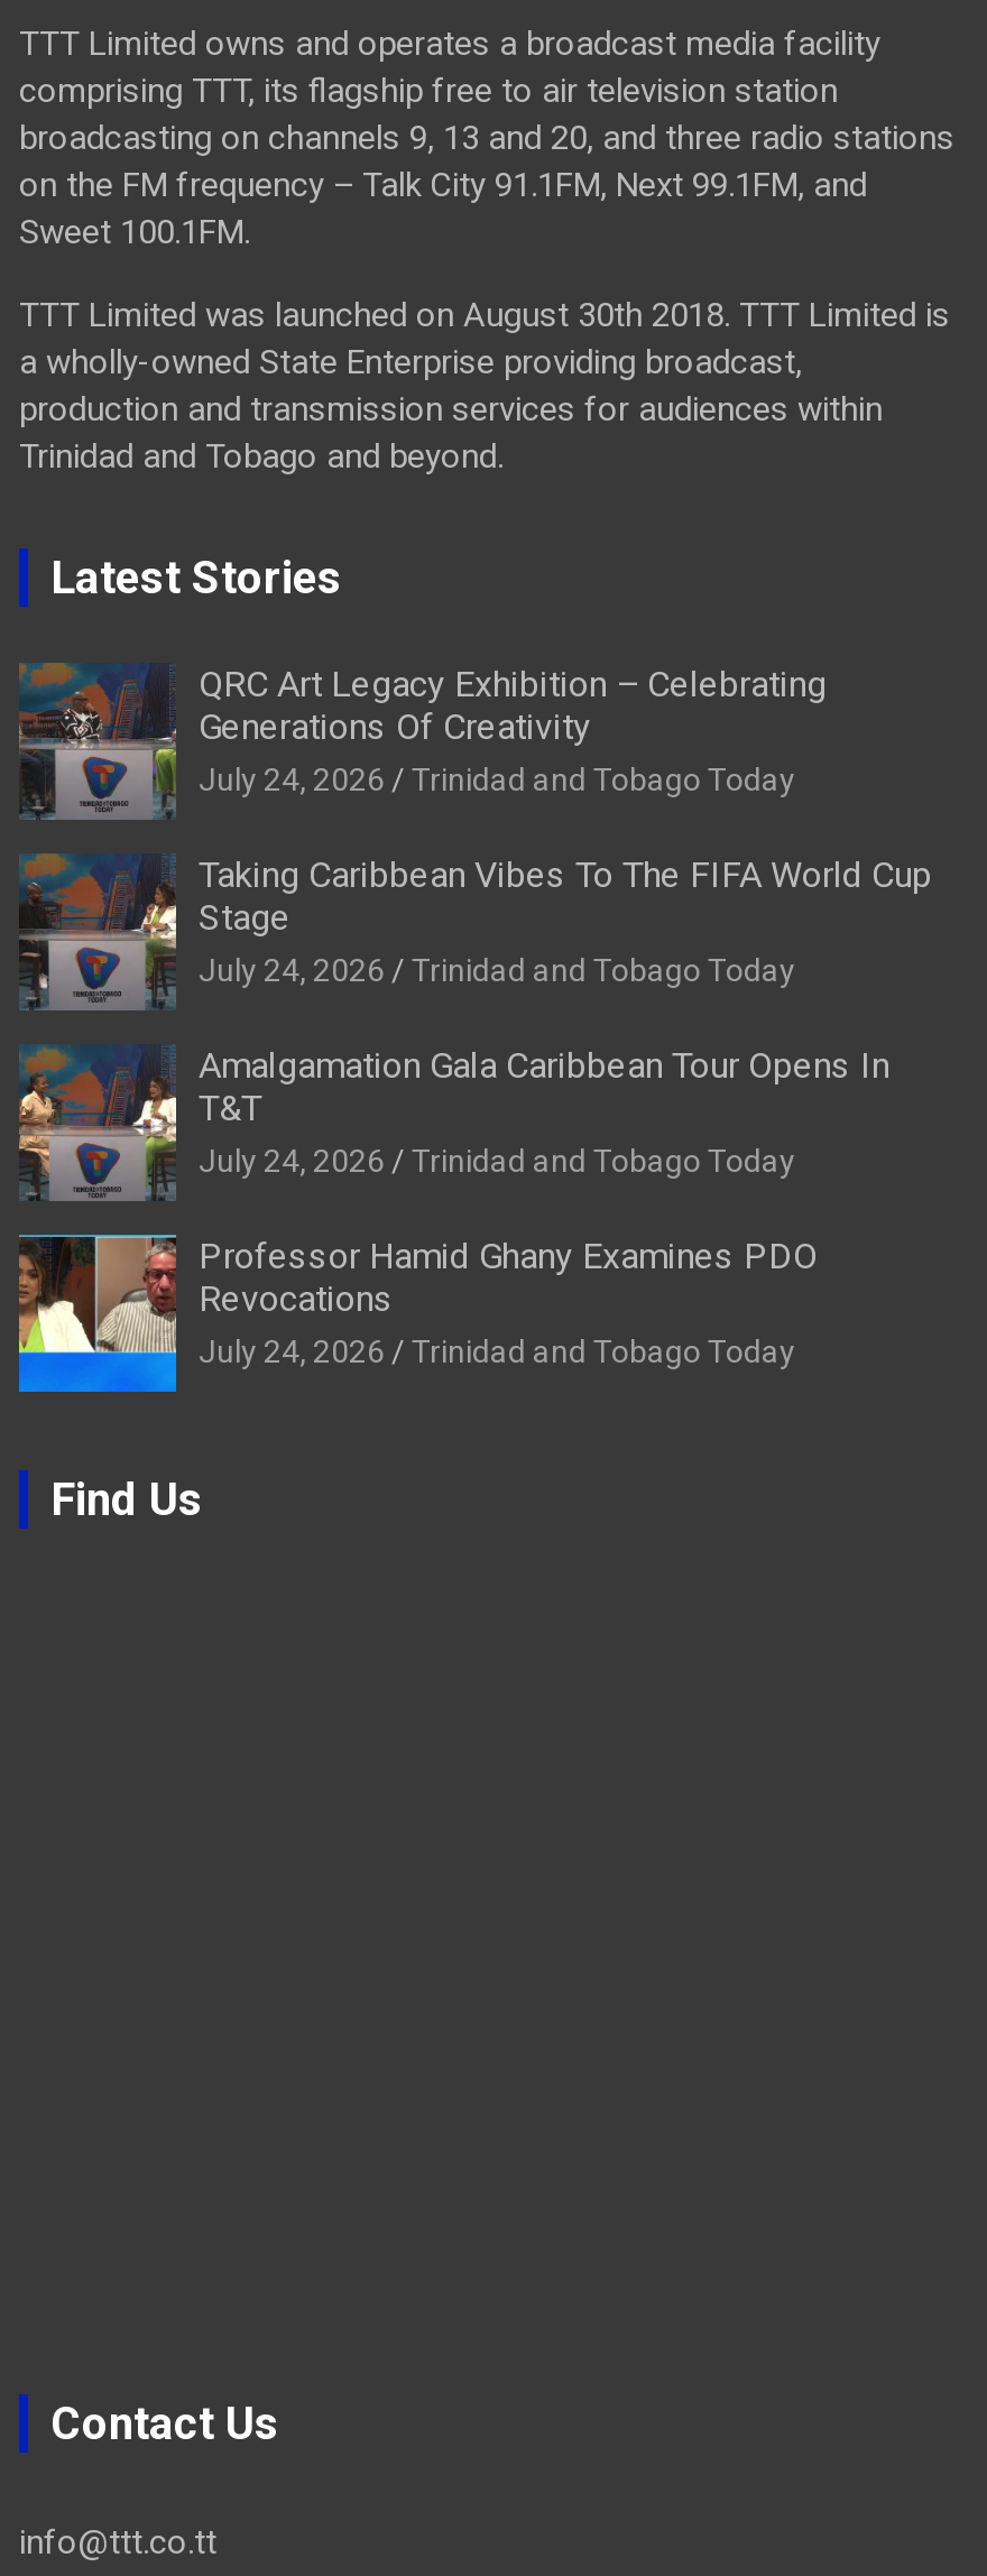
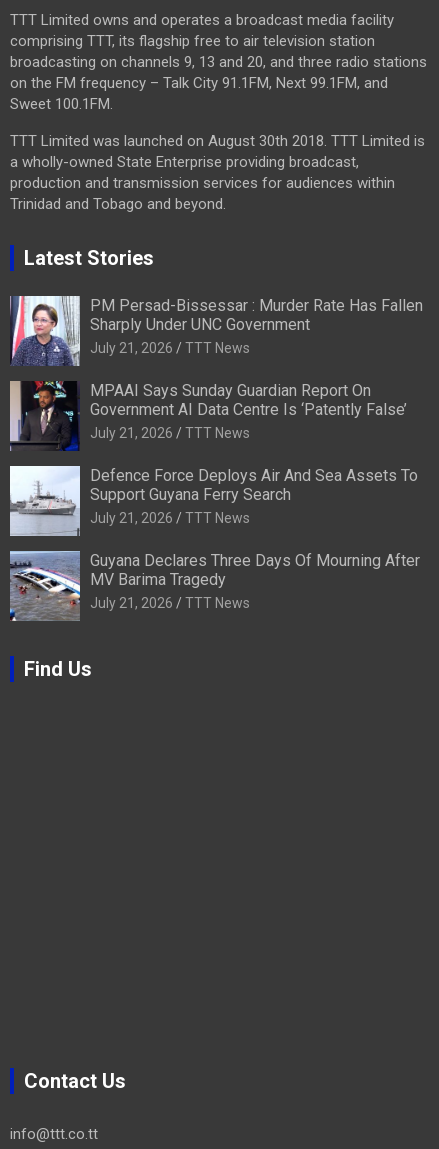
- [image]
- QRC Art Legacy Exhibition – Celebrating
- Generations Of Creativity
- July 24, 2026
- Trinidad and Tobago Today
+ [image]
+ PM Persad-Bissessar : Murder Rate Has Fallen
+ Sharply Under UNC Government
+ July 21, 2026
+ TTT News

- [image]
- Taking Caribbean Vibes To The FIFA World Cup
- Stage
- July 24, 2026
- Trinidad and Tobago Today
+ [image]
+ MPAAI Says Sunday Guardian Report On
+ Government AI Data Centre Is ‘Patently False’
+ July 21, 2026
+ TTT News

- [image]
- Amalgamation Gala Caribbean Tour Opens In
- T&T
- July 24, 2026
- Trinidad and Tobago Today
+ [image]
+ Defence Force Deploys Air And Sea Assets To
+ Support Guyana Ferry Search
+ July 21, 2026
+ TTT News

- [image]
- Professor Hamid Ghany Examines PDO
- Revocations
- July 24, 2026
- Trinidad and Tobago Today
+ [image]
+ Guyana Declares Three Days Of Mourning After
+ MV Barima Tragedy
+ July 21, 2026
+ TTT News
